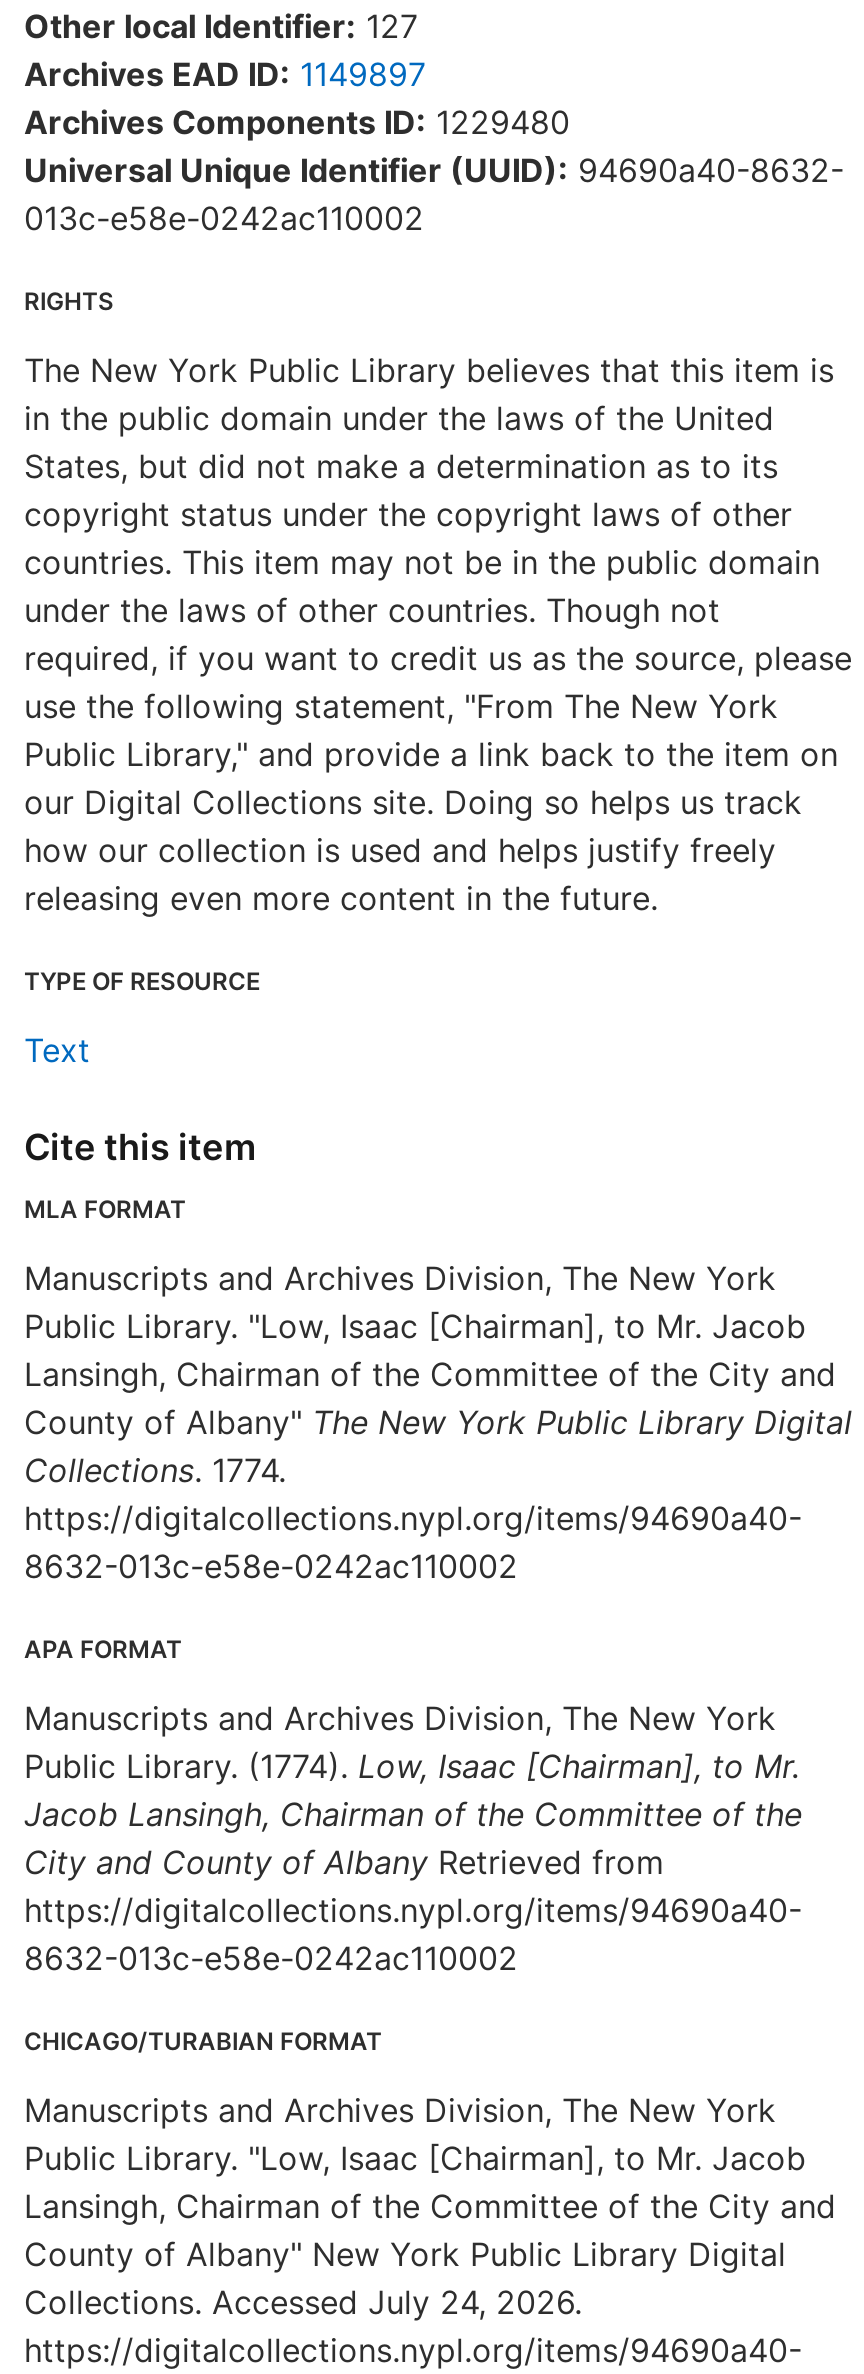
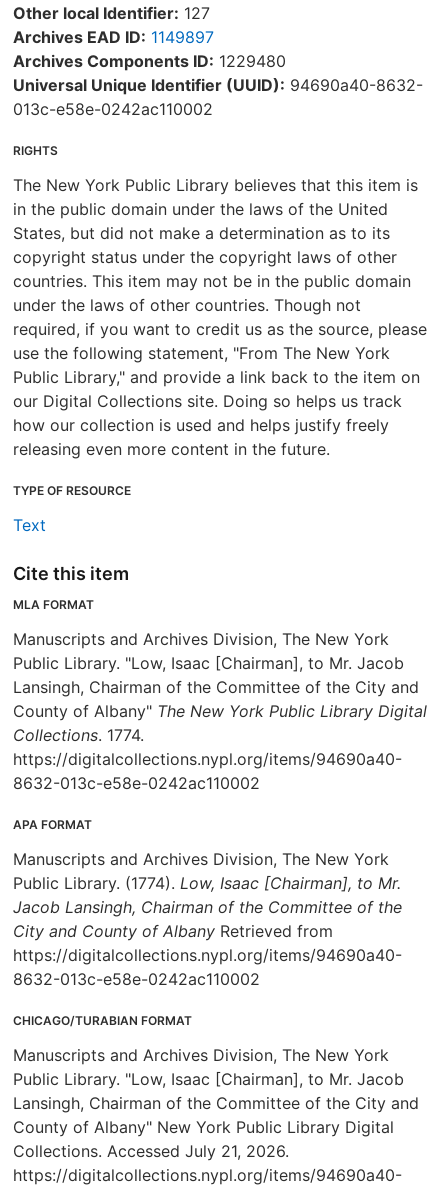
- Collections. Accessed July 24, 2026.
+ Collections. Accessed July 21, 2026.
